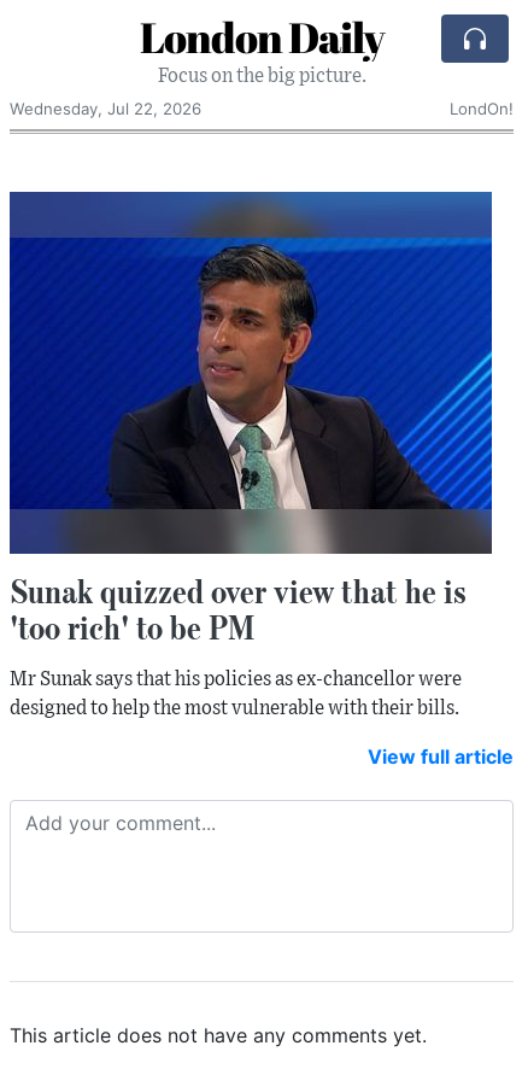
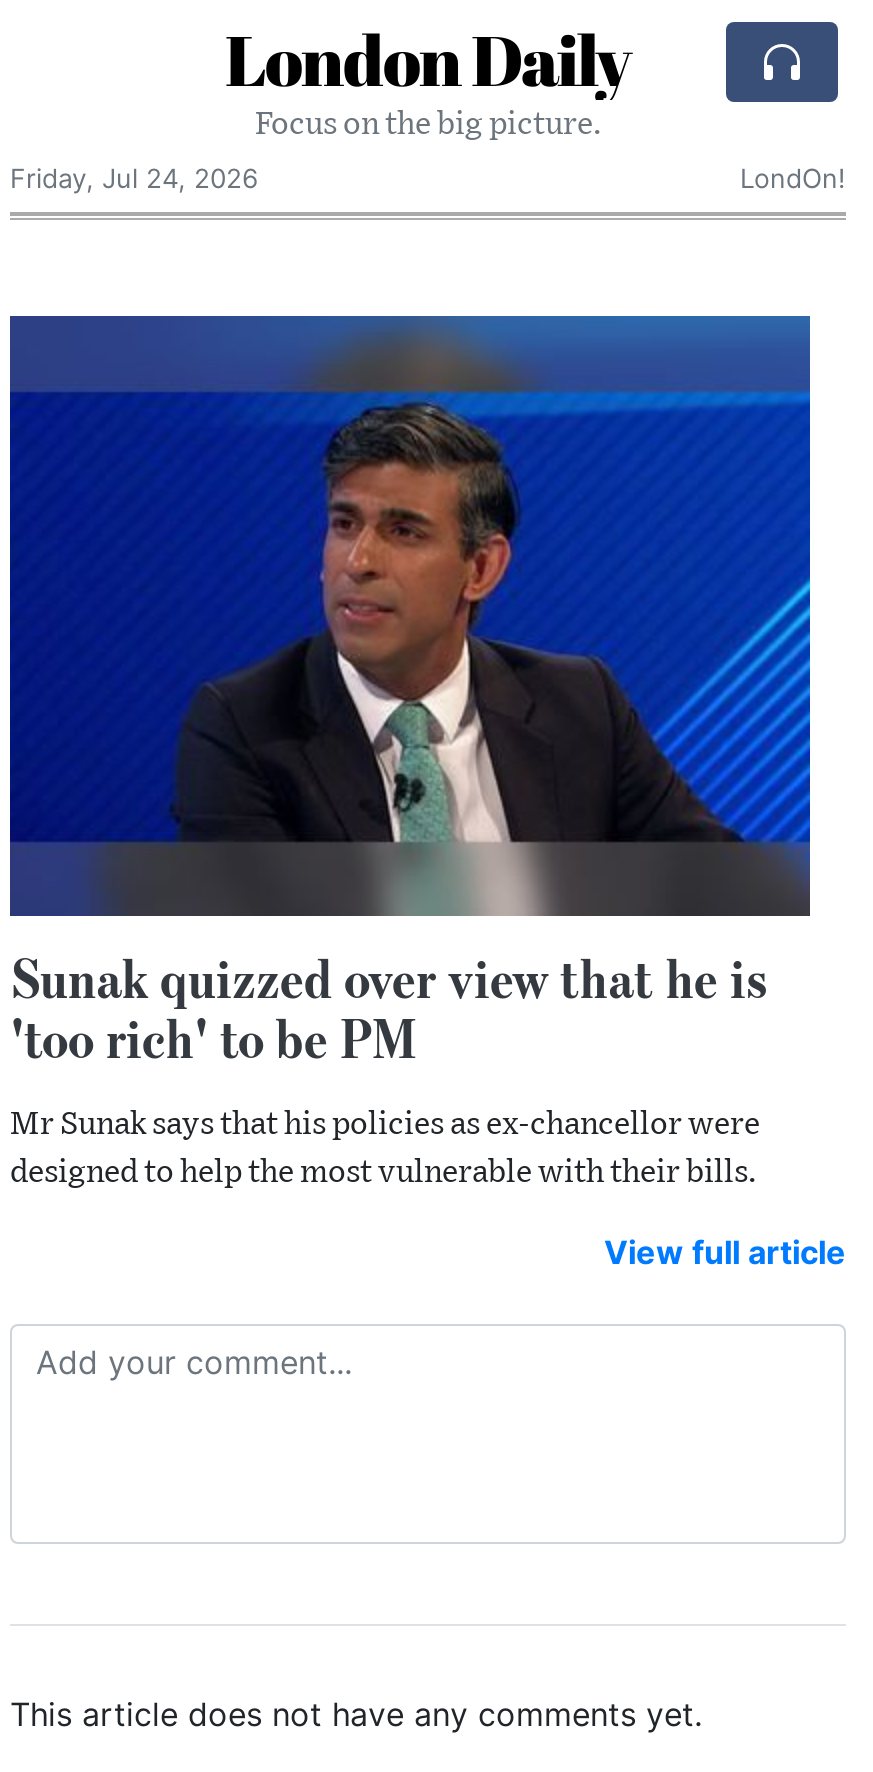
- Wednesday, Jul 22, 2026
+ Friday, Jul 24, 2026
